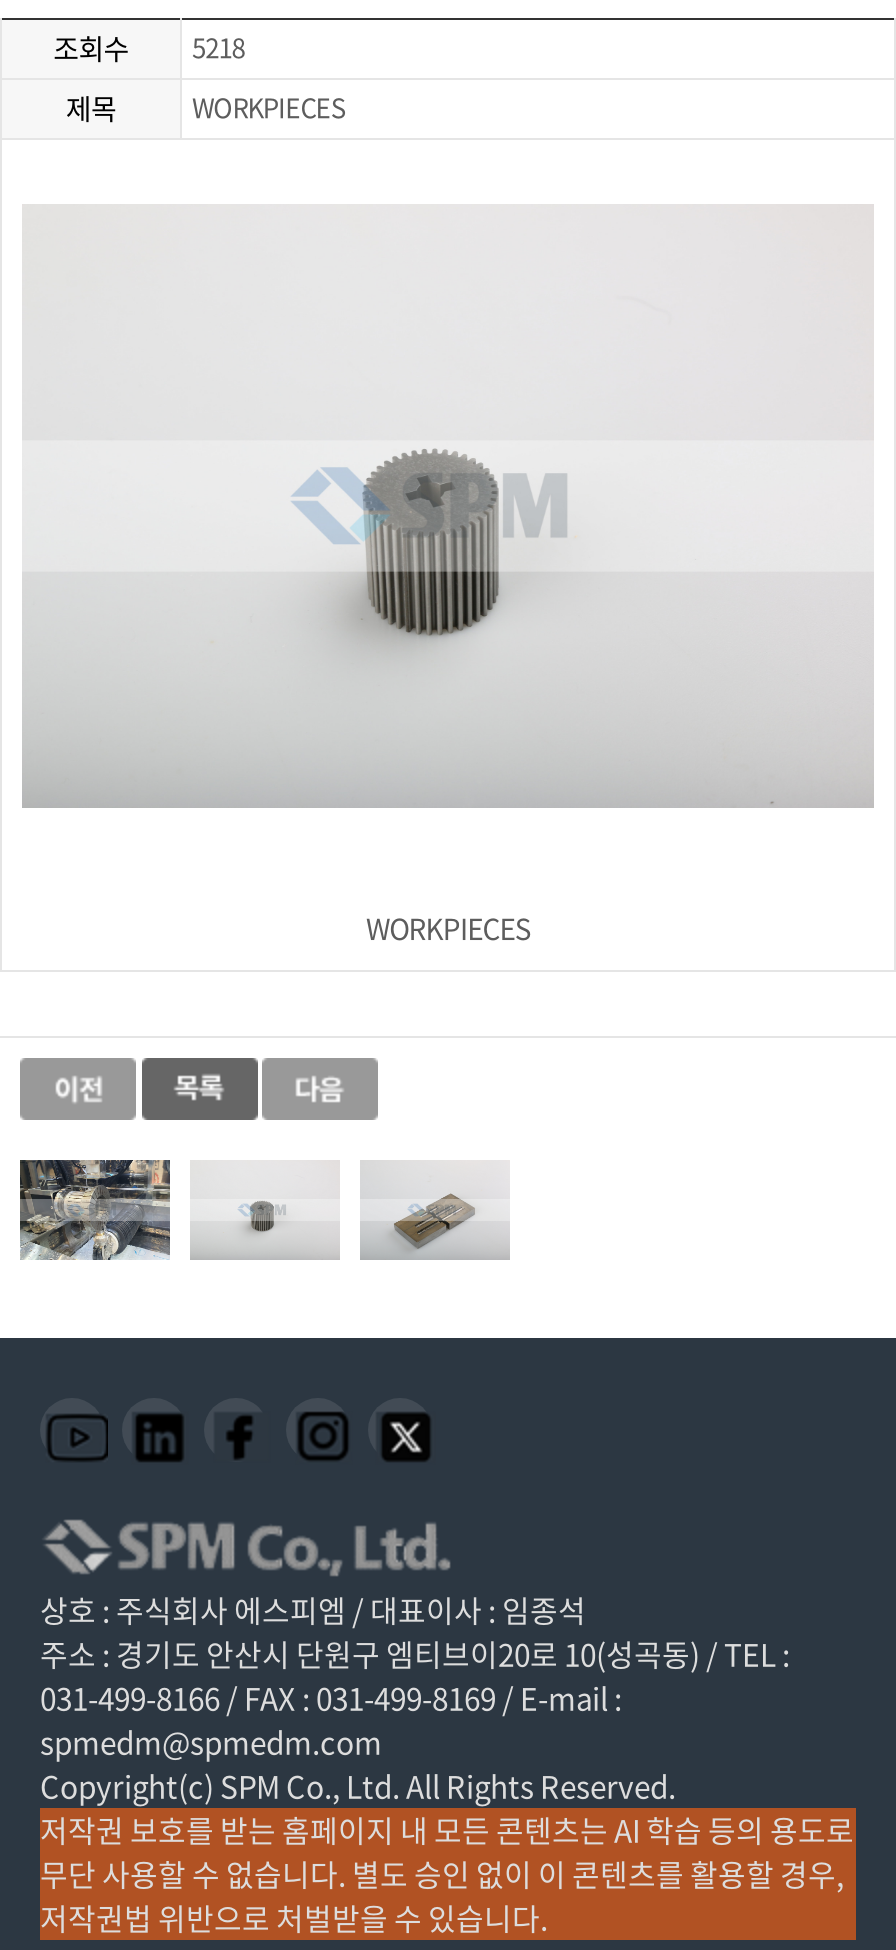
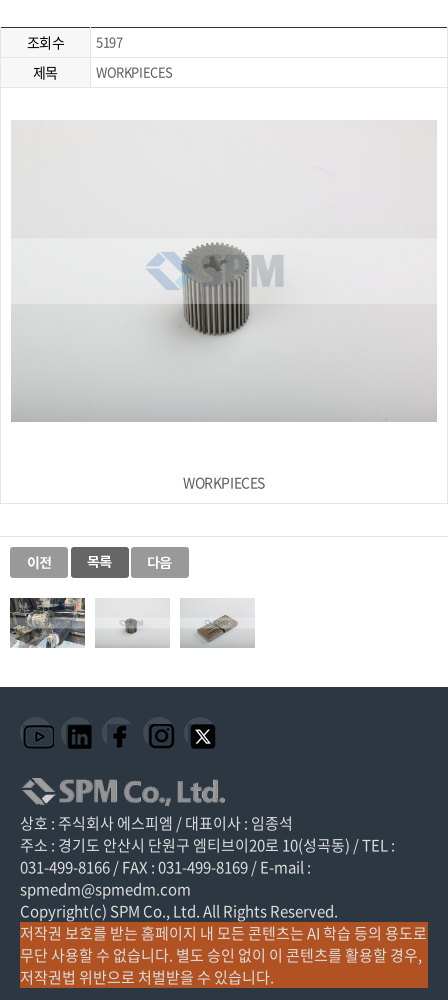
- 조회수 5218
+ 조회수 5197
